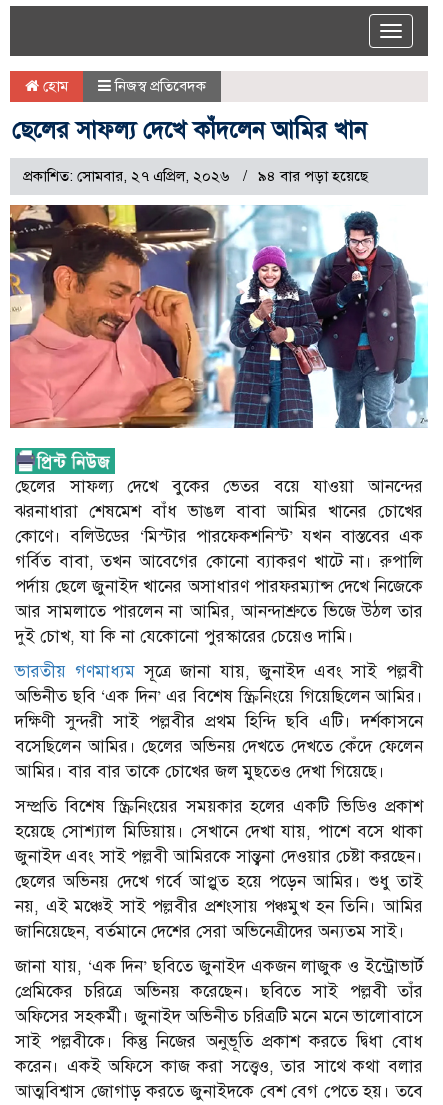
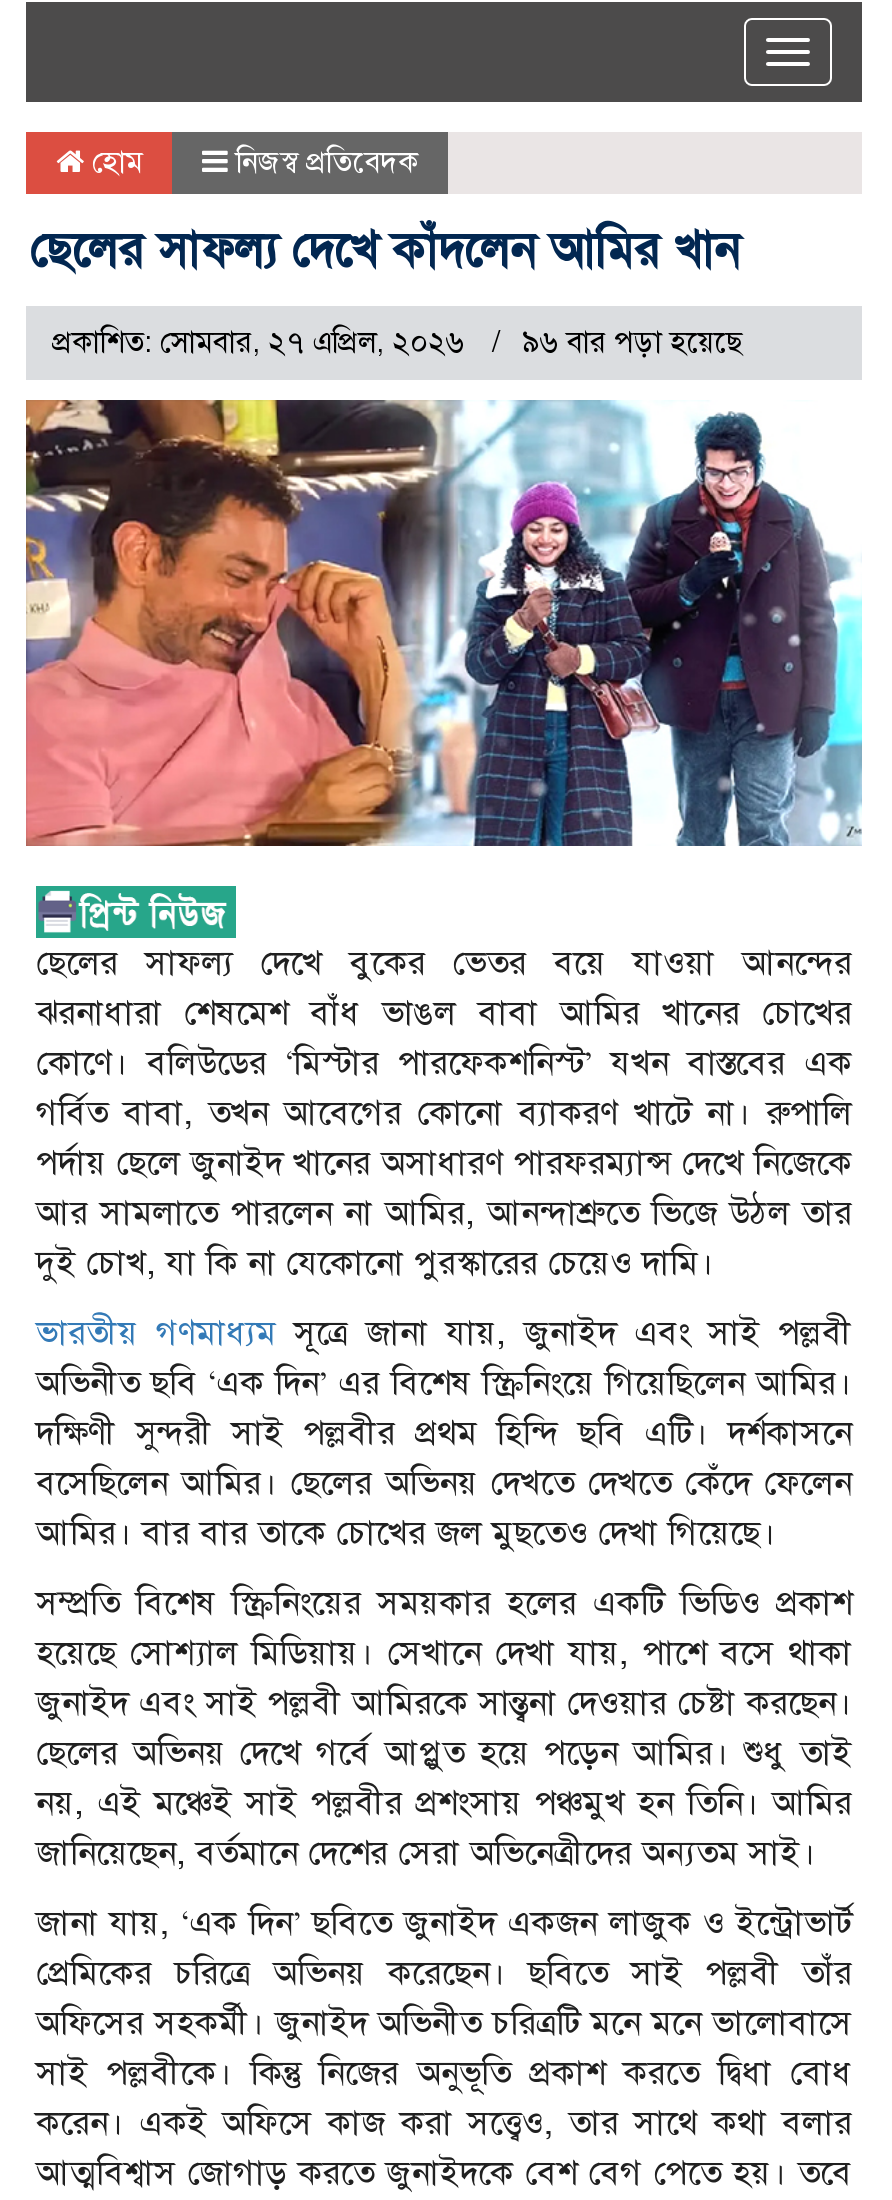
- প্রকাশিত: সোমবার, ২৭ এপ্রিল, ২০২৬ ৯৪ বার পড়া হয়েছে
+ প্রকাশিত: সোমবার, ২৭ এপ্রিল, ২০২৬ ৯৬ বার পড়া হয়েছে
